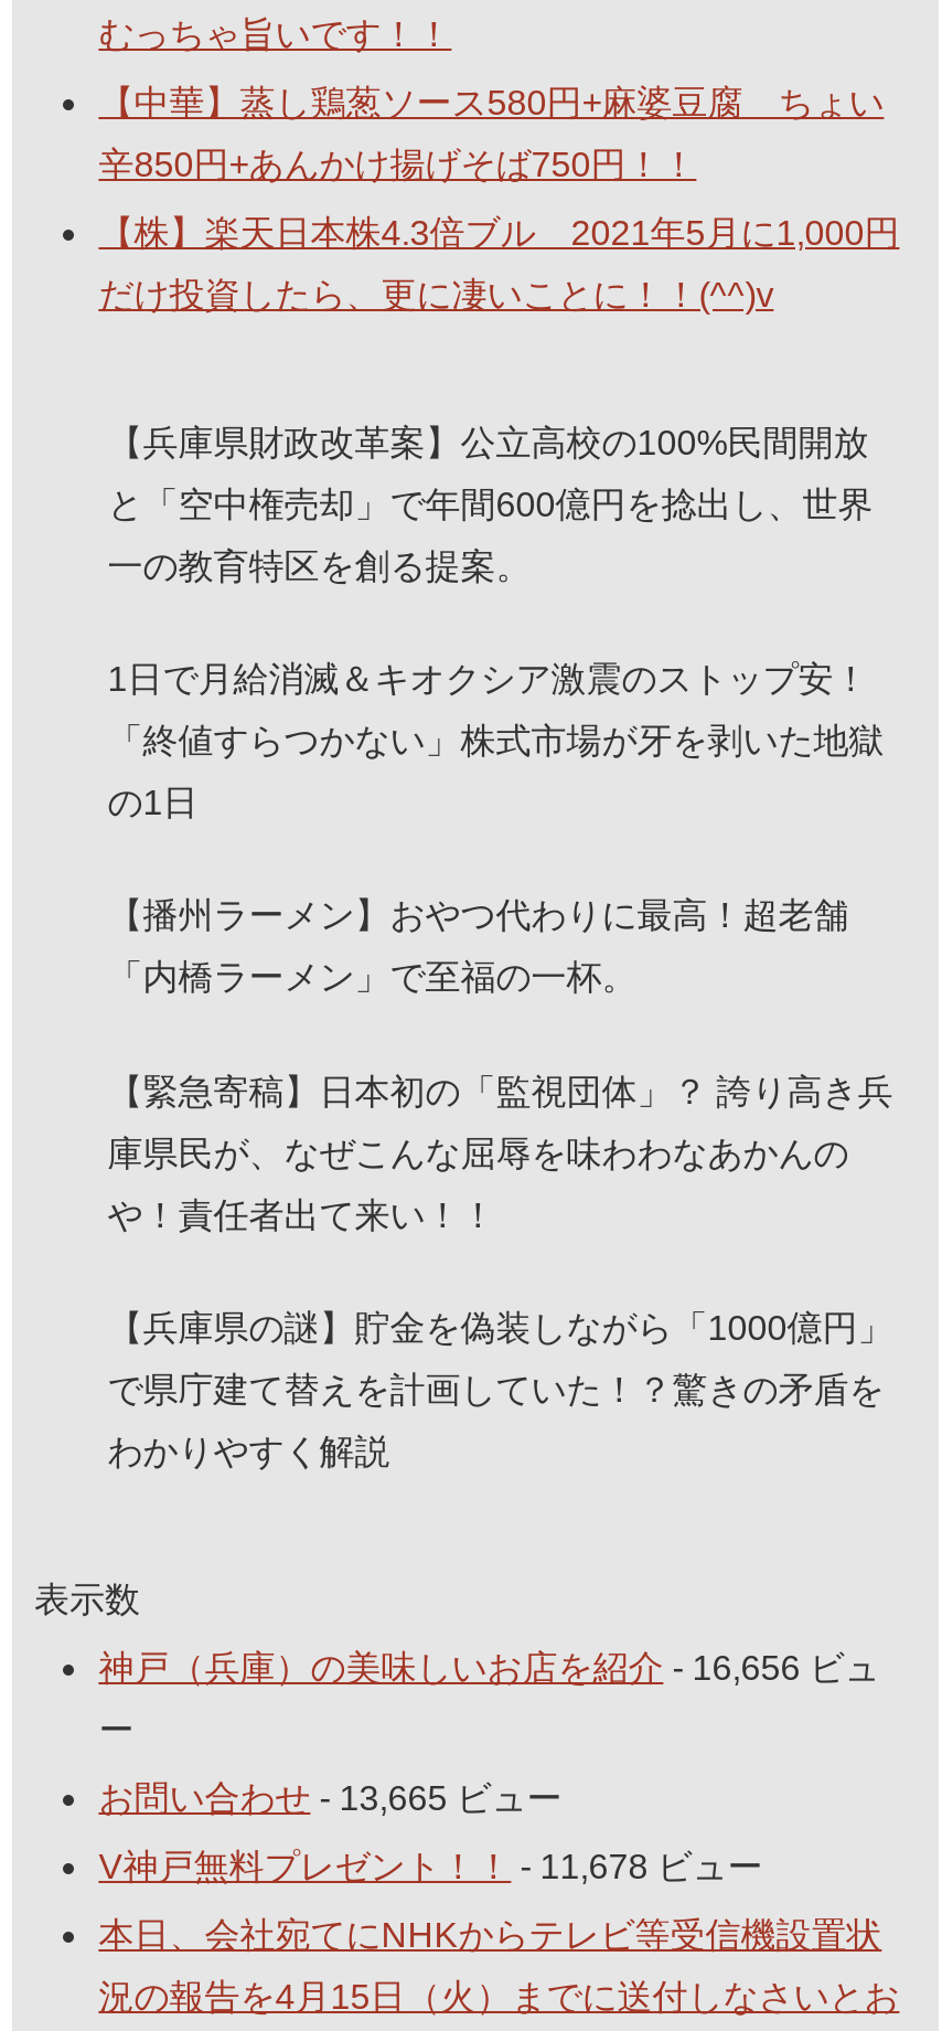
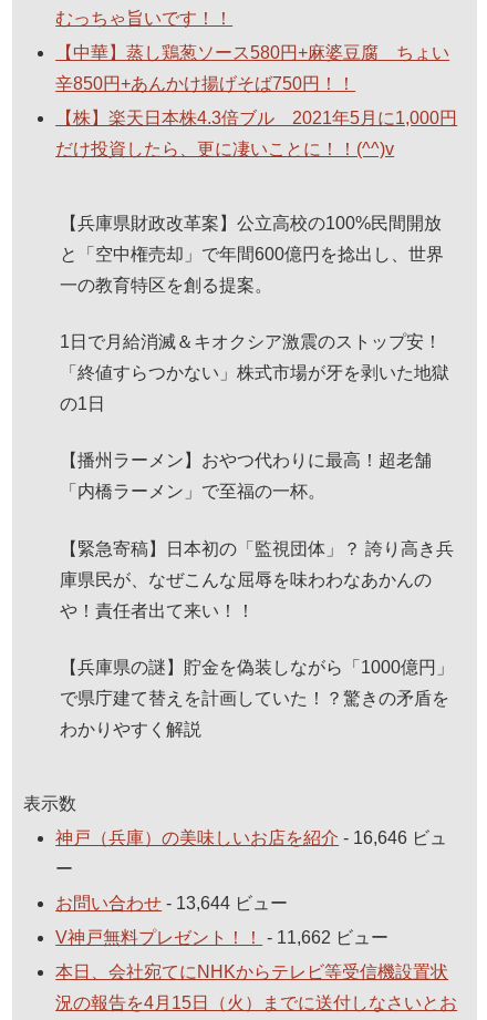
- 神戸（兵庫）の美味しいお店を紹介- 16,656 ビュ
+ 神戸（兵庫）の美味しいお店を紹介- 16,646 ビュ

- お問い合わせ- 13,665 ビュー
+ お問い合わせ- 13,644 ビュー

- V神戸無料プレゼント！！- 11,678 ビュー
+ V神戸無料プレゼント！！- 11,662 ビュー
